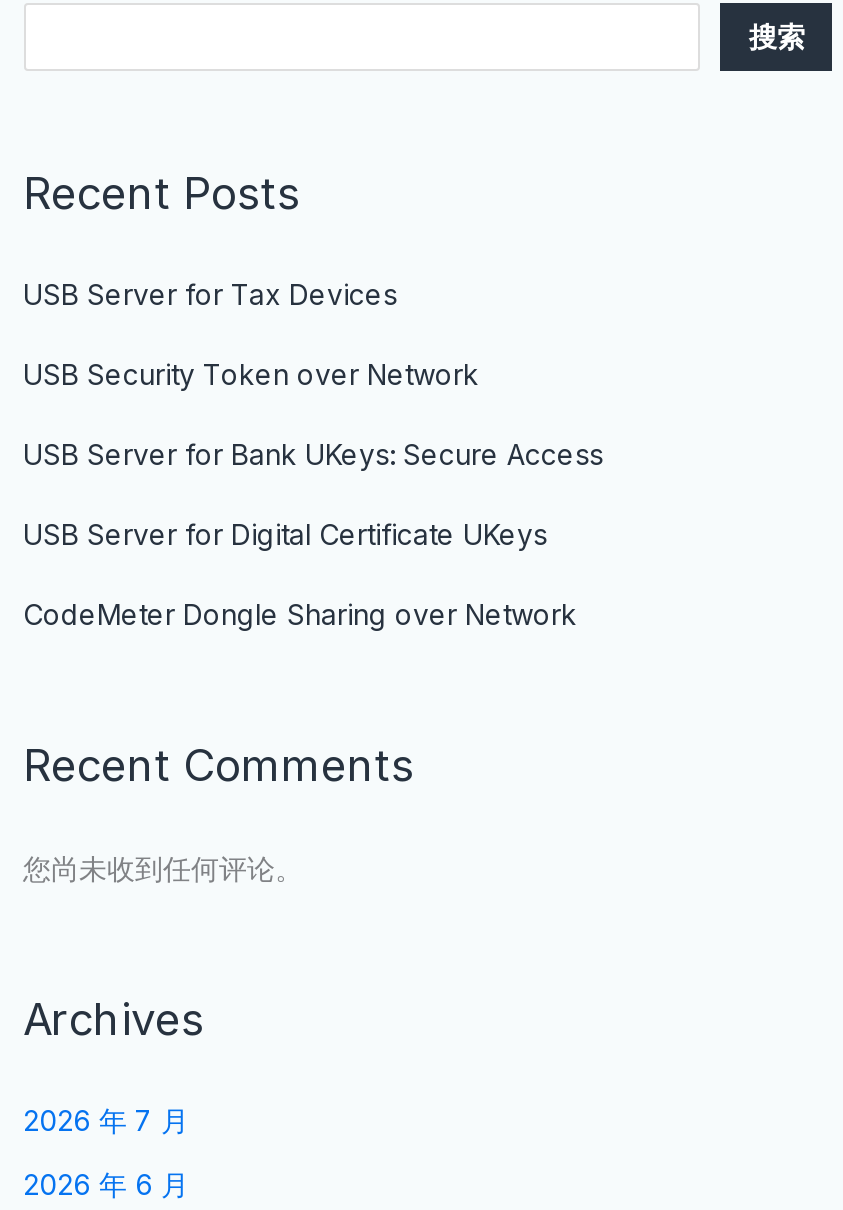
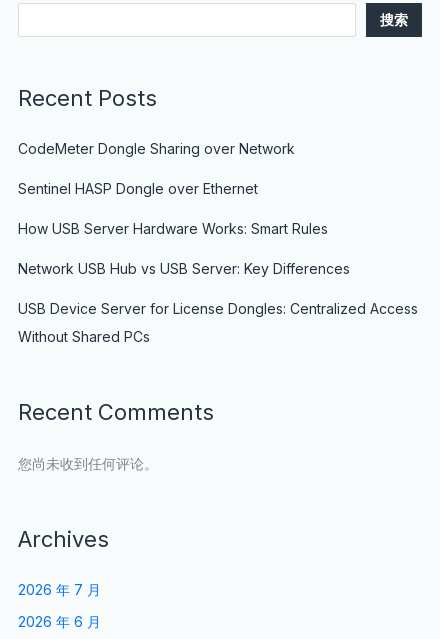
- USB Server for Tax Devices
- USB Security Token over Network
- USB Server for Bank UKeys: Secure Access
- USB Server for Digital Certificate UKeys

moved up: CodeMeter Dongle Sharing over Network

+ Sentinel HASP Dongle over Ethernet
+ How USB Server Hardware Works: Smart Rules
+ Network USB Hub vs USB Server: Key Differences
+ USB Device Server for License Dongles: Centralized Access
+ Without Shared PCs
